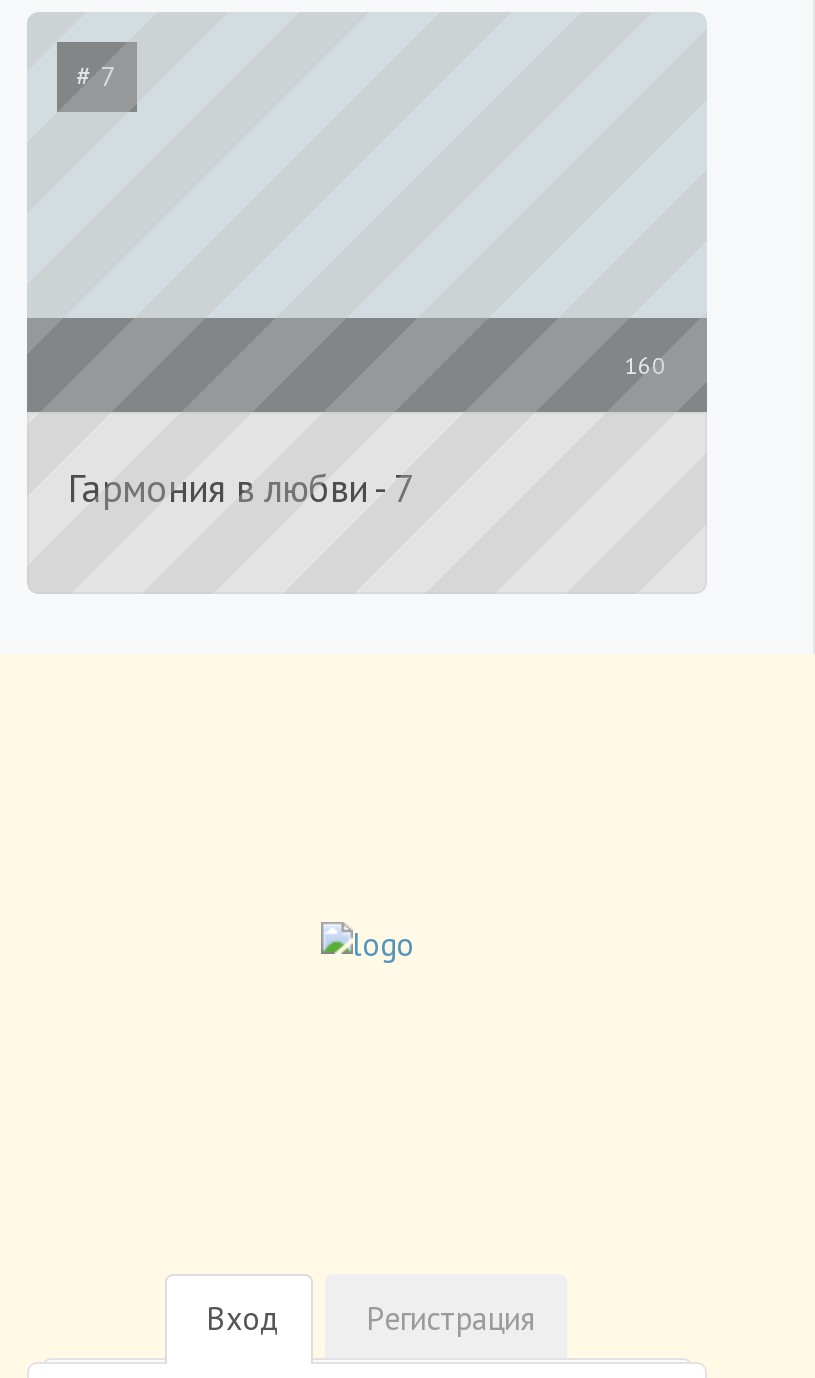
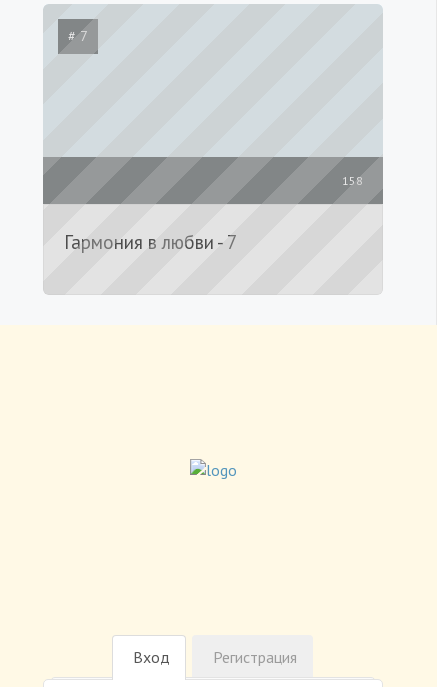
- 160
+ 158
